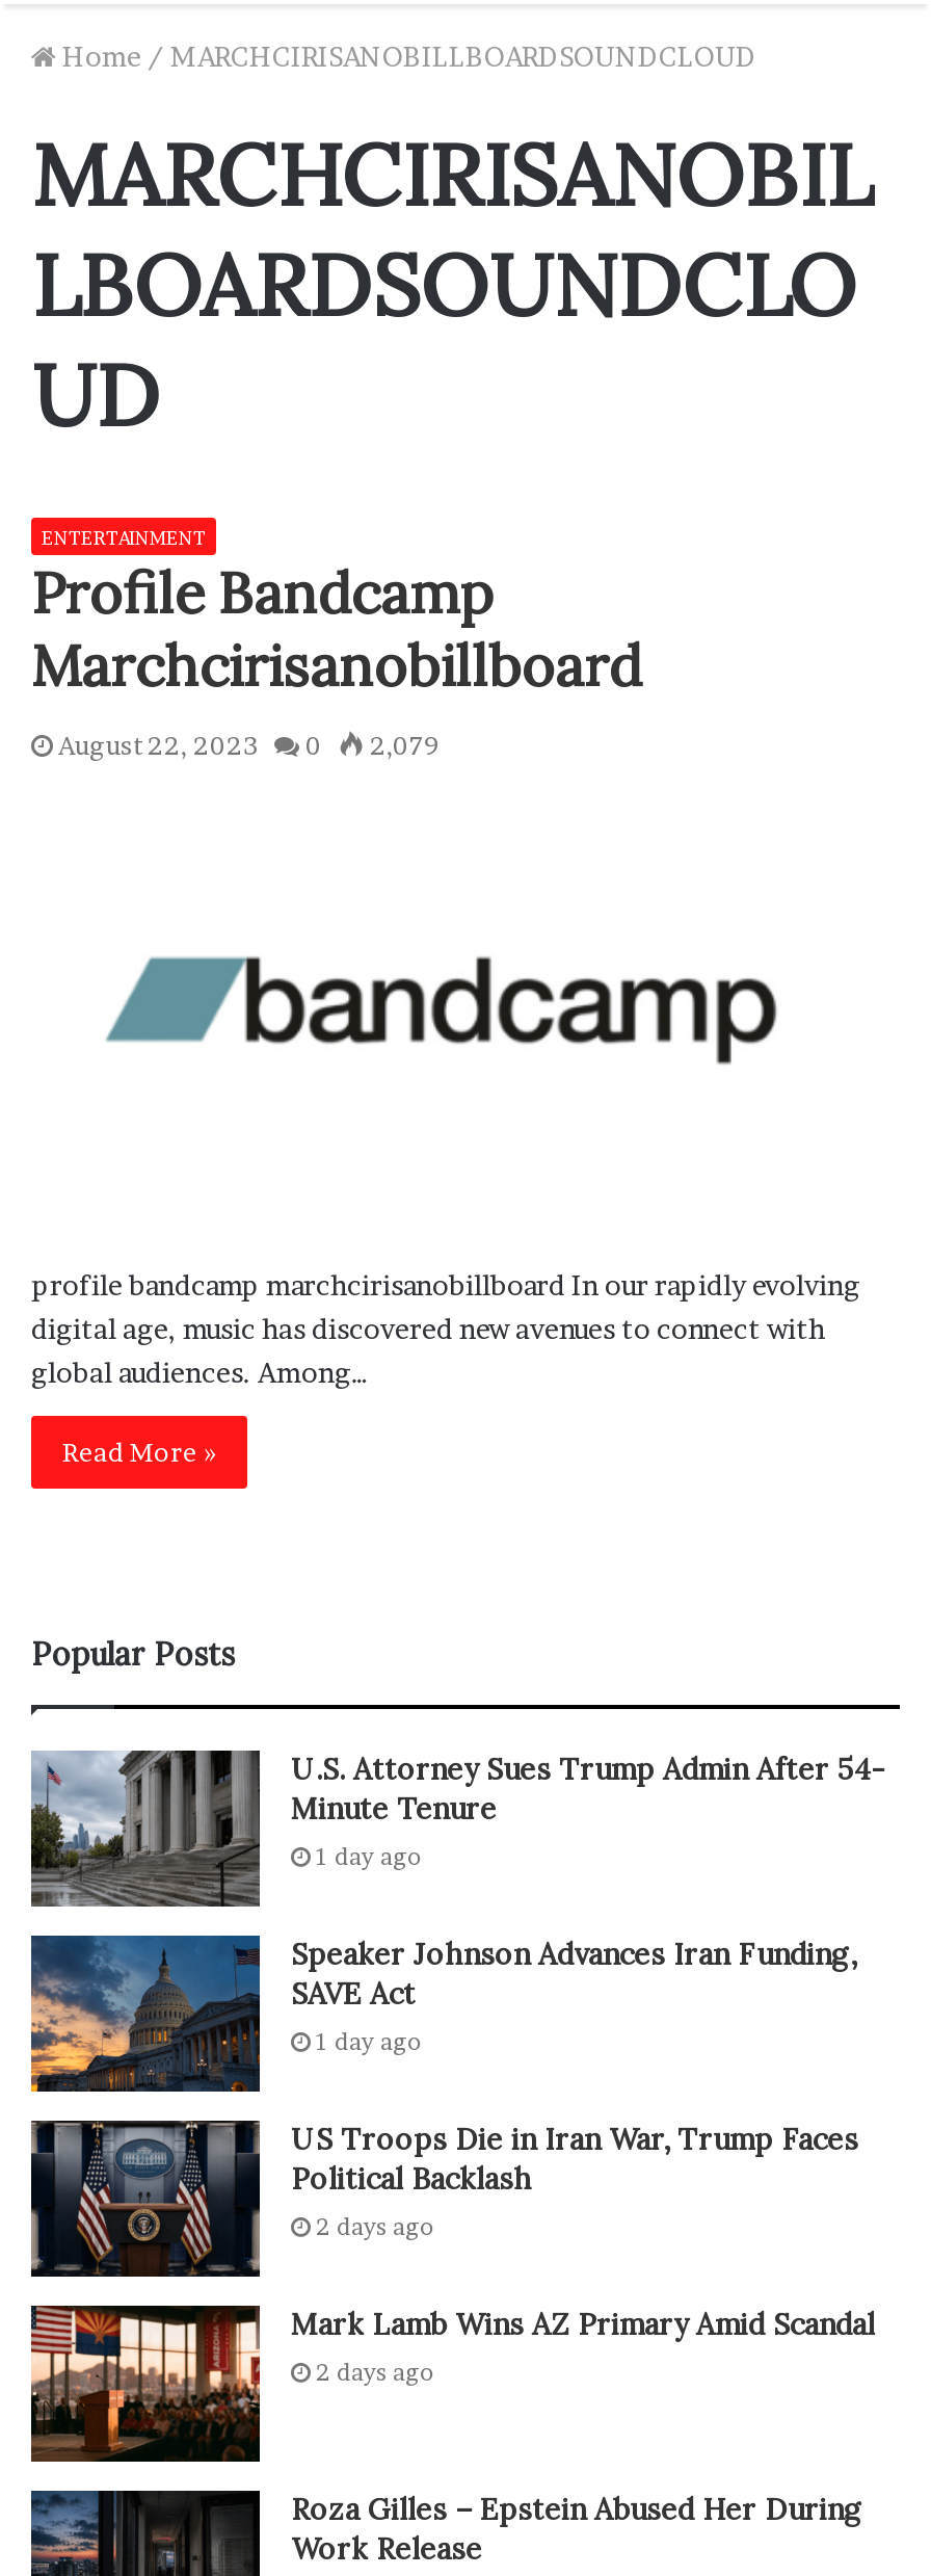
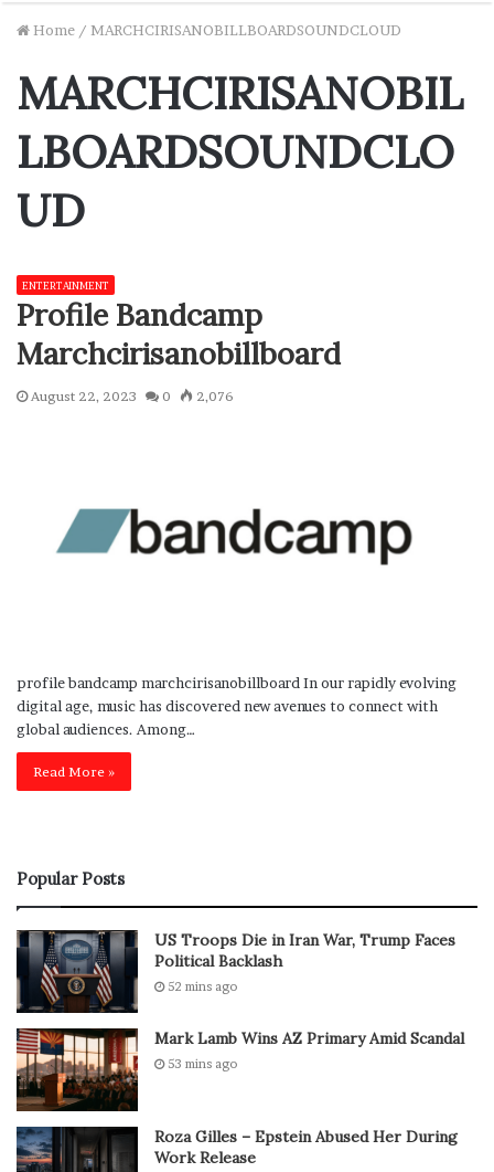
- August 22, 2023 0 2,079
+ August 22, 2023 0 2,076

- [image]
- U.S. Attorney Sues Trump Admin After 54-
- Minute Tenure
- 1 day ago
- Speaker Johnson Advances Iran Funding,
- SAVE Act
- 1 day ago

- [image]

- 2 days ago
+ 52 mins ago

- 2 days ago
+ 53 mins ago
